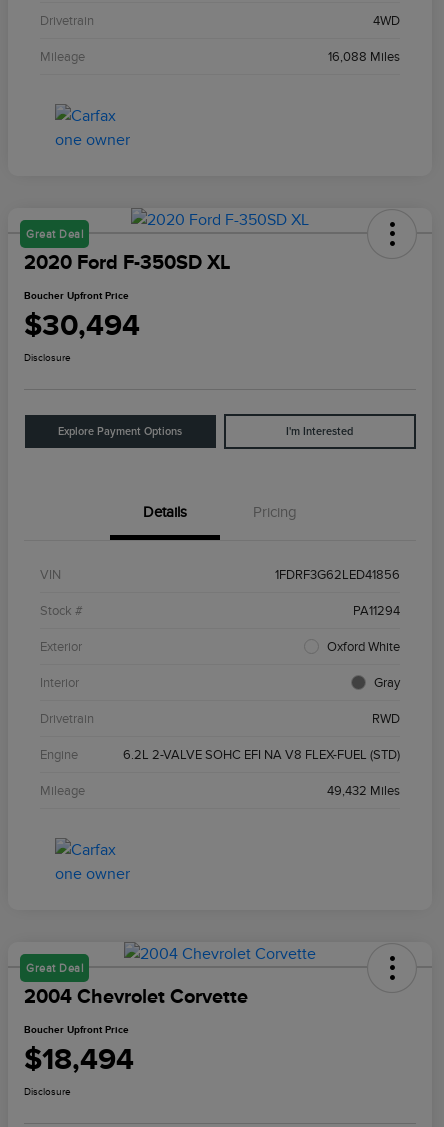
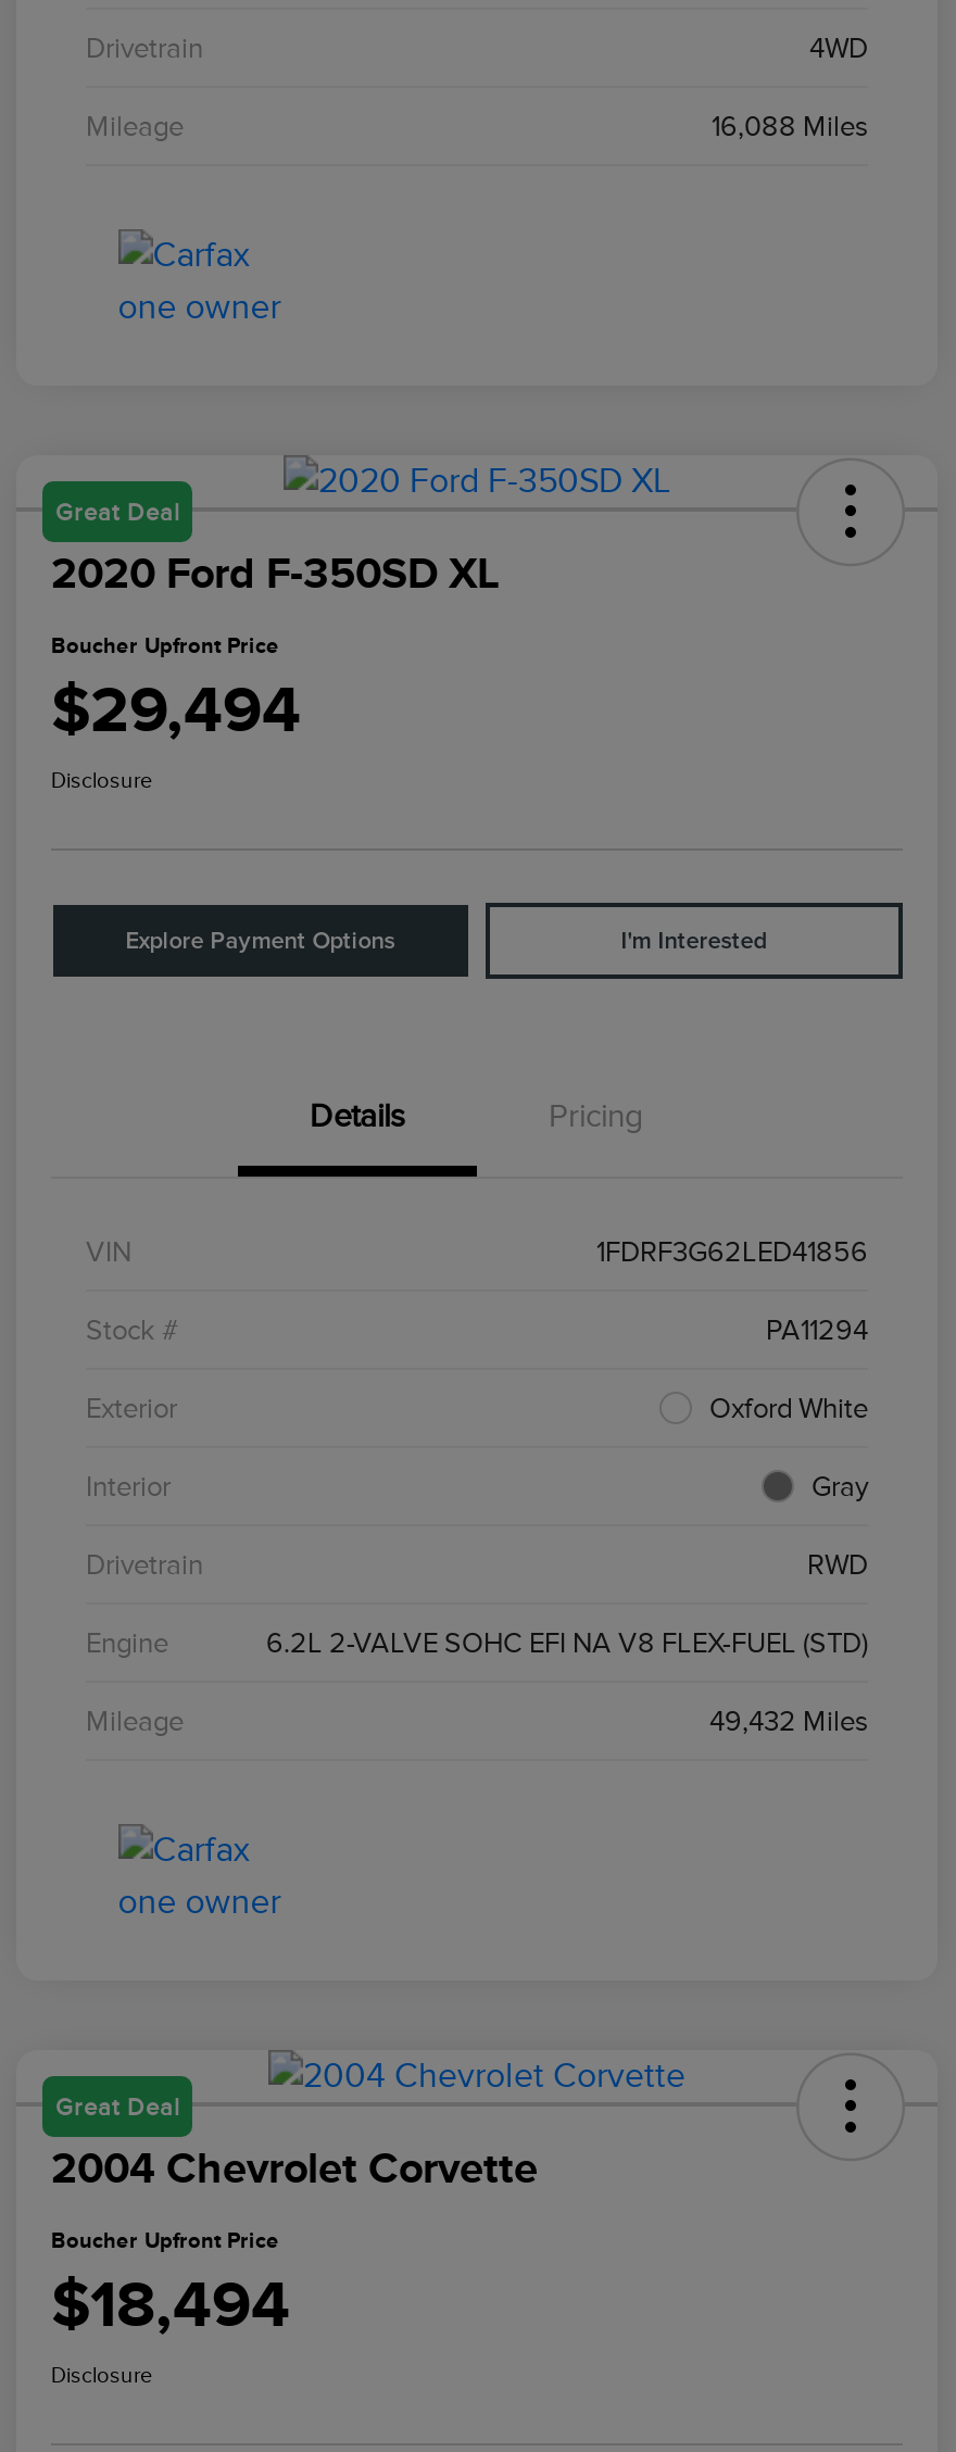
- $30,494
+ $29,494
